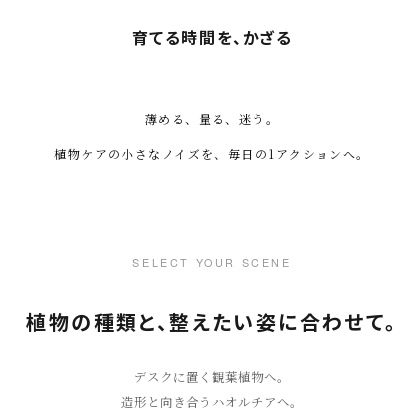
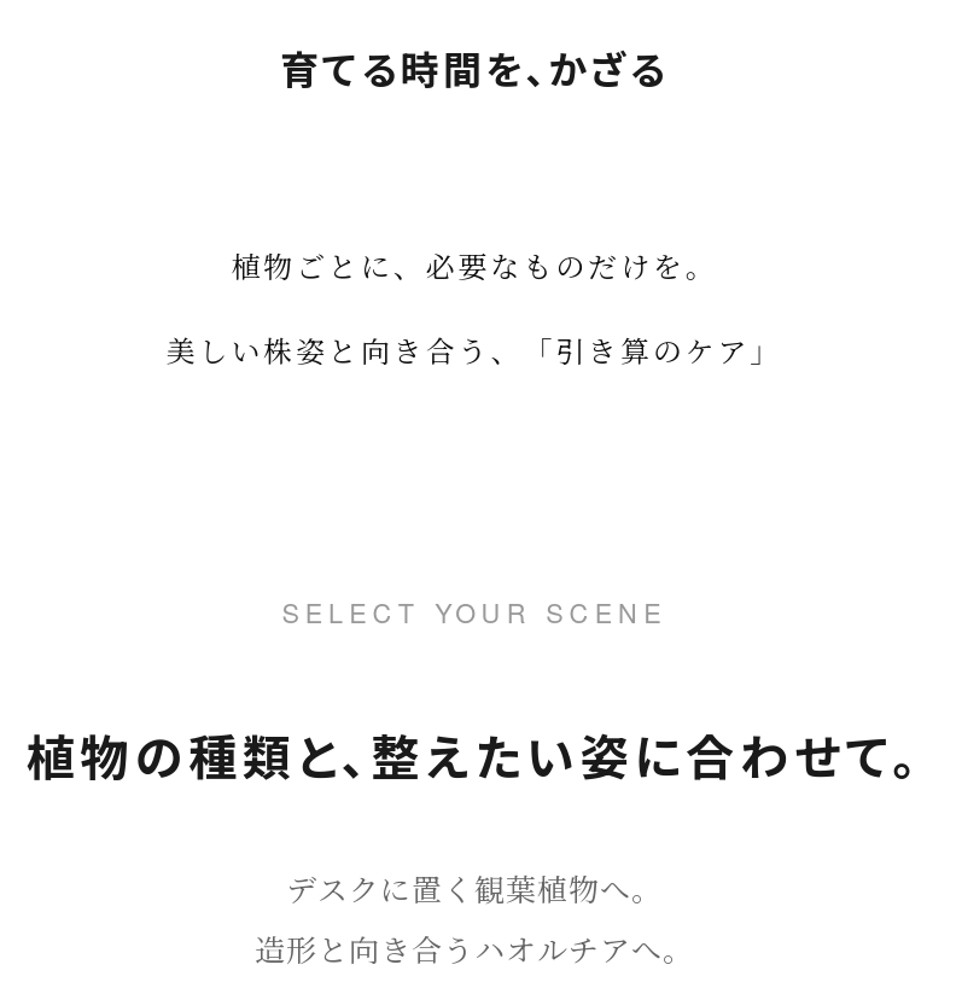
- 薄める、量る、迷う。
+ 植物ごとに、必要なものだけを。

- 植物ケアの小さなノイズを、毎日の1アクションへ。
+ 美しい株姿と向き合う、「引き算のケア」
